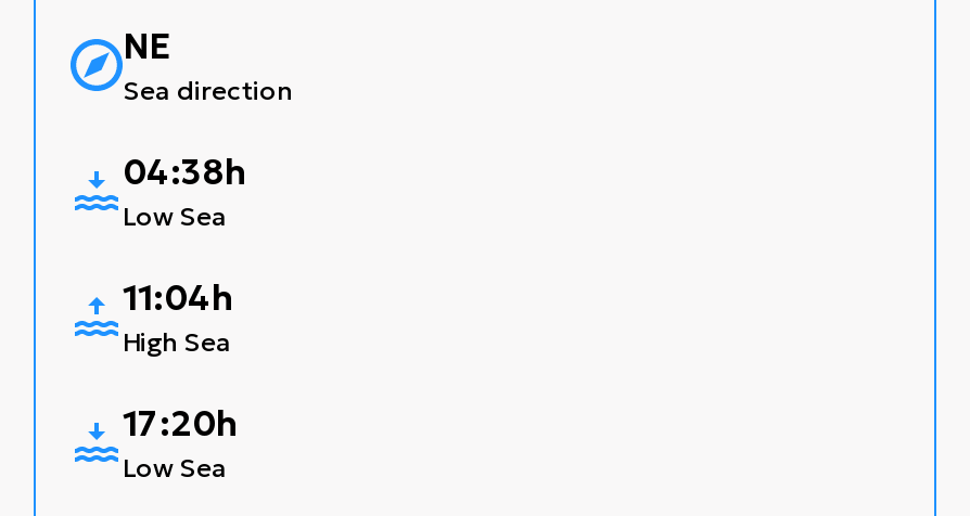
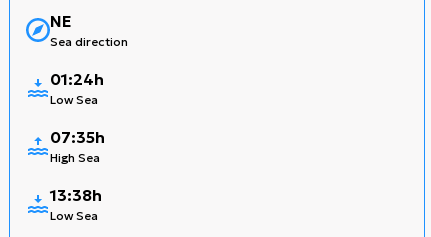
- 04:38h
+ 01:24h

- 11:04h
+ 07:35h

- 17:20h
+ 13:38h
